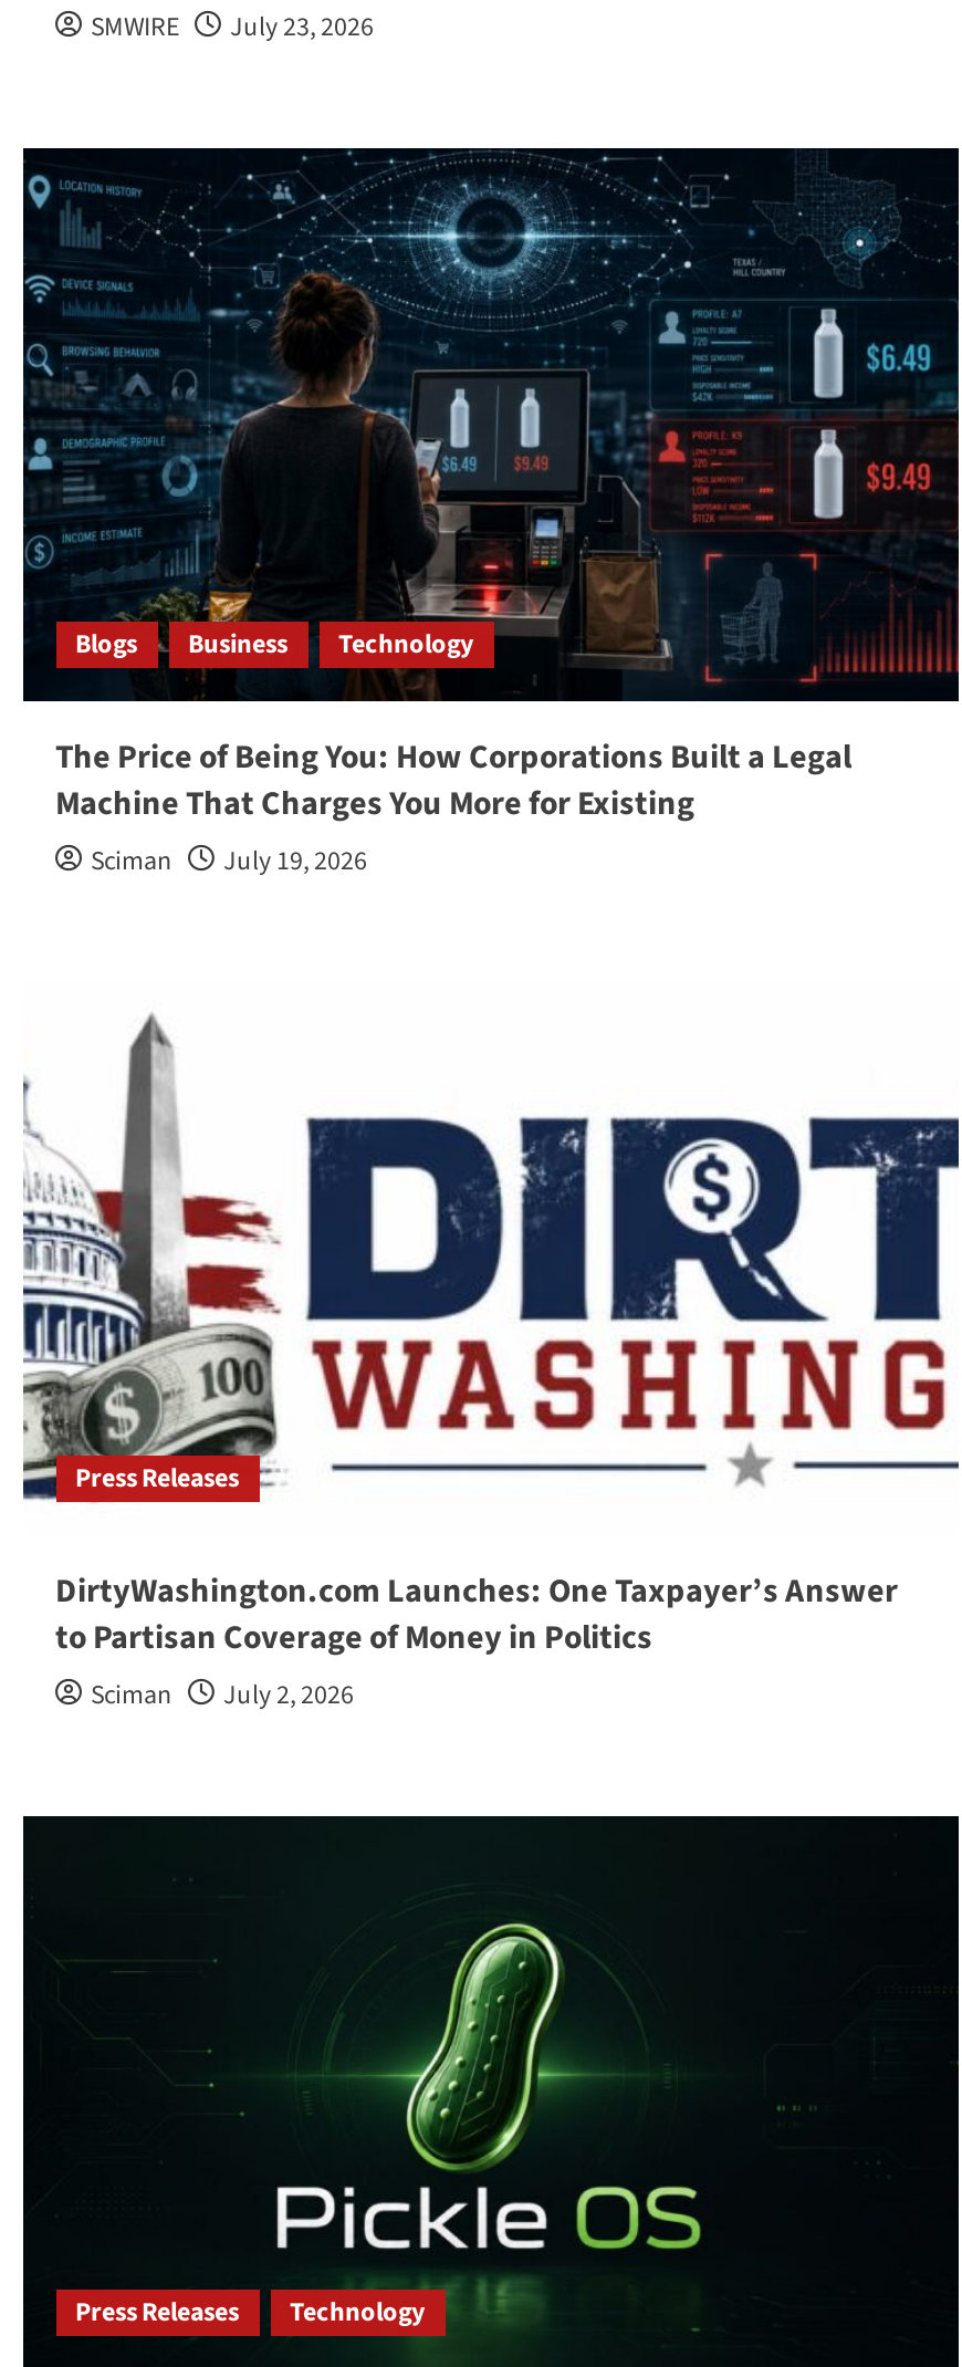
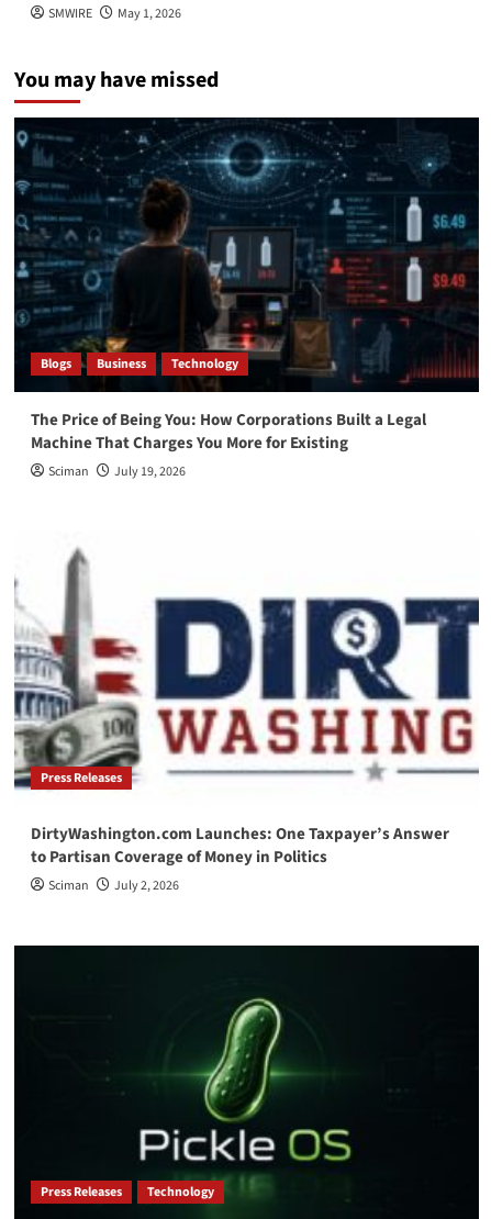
- July 23, 2026
+ May 1, 2026
+ You may have missed
